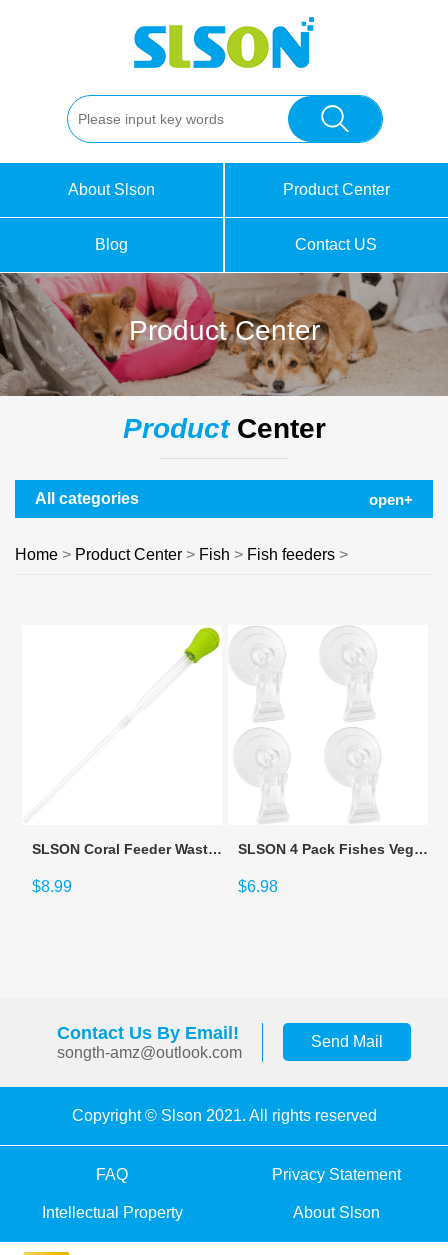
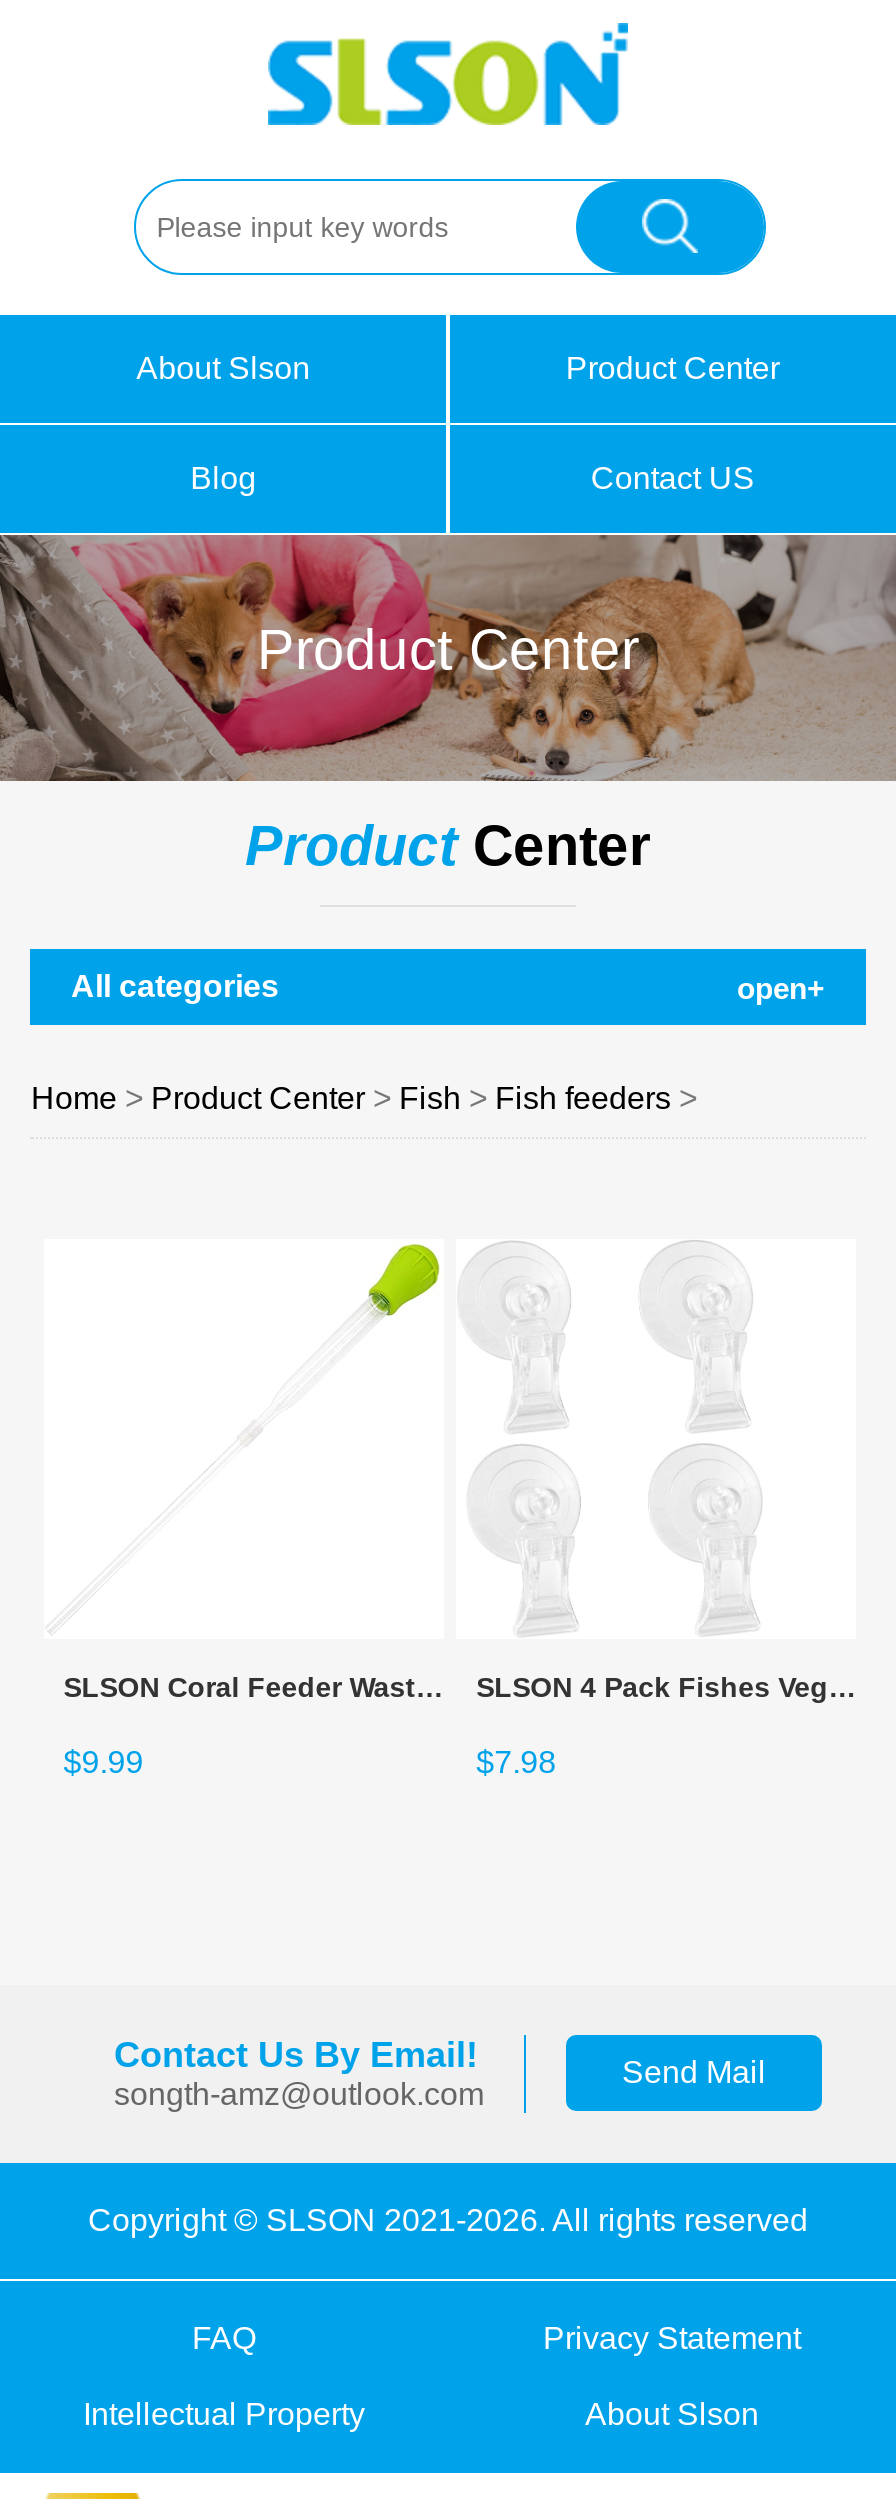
- $8.99
+ $9.99

- $6.98
+ $7.98

- Copyright © Slson 2021. All rights reserved
+ Copyright © SLSON 2021-2026. All rights reserved
